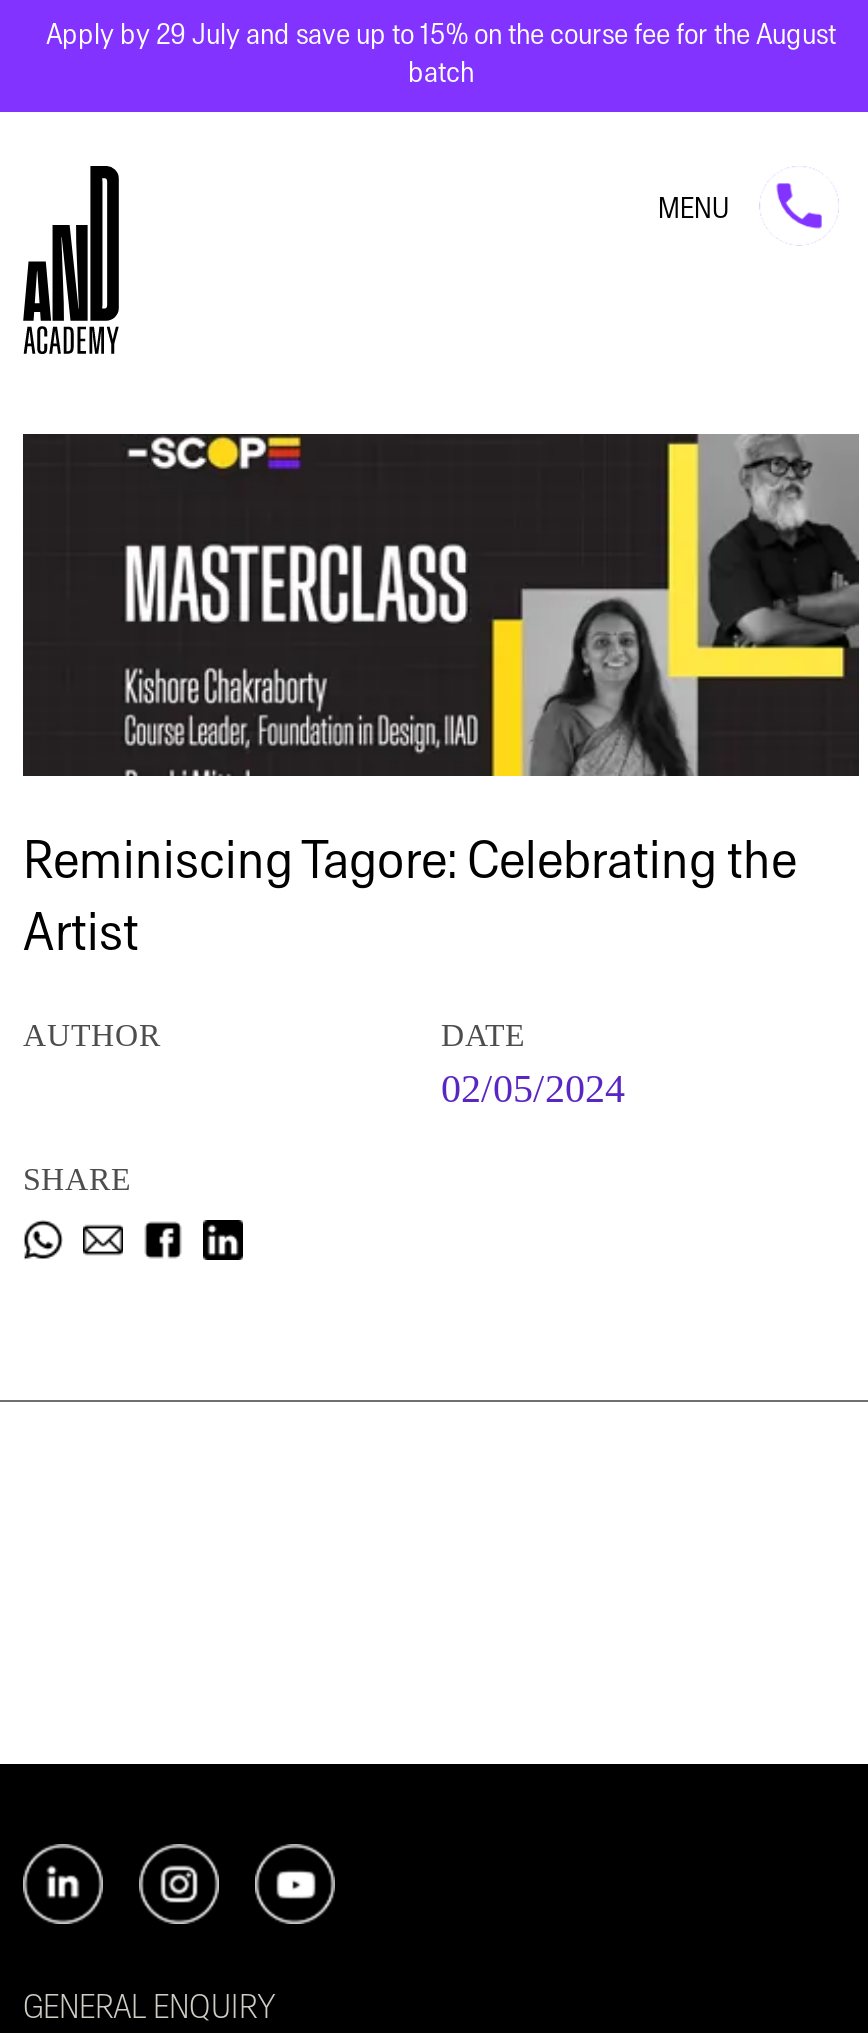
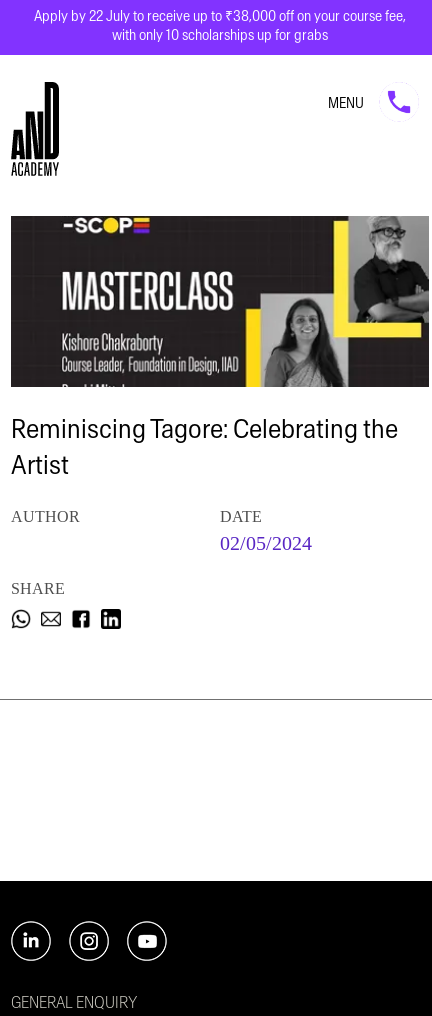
- Apply by 29 July and save up to 15% on the course fee for the August
- batch
+ Apply by 22 July to receive up to ₹38,000 off on your course fee,
+ with only 10 scholarships up for grabs
